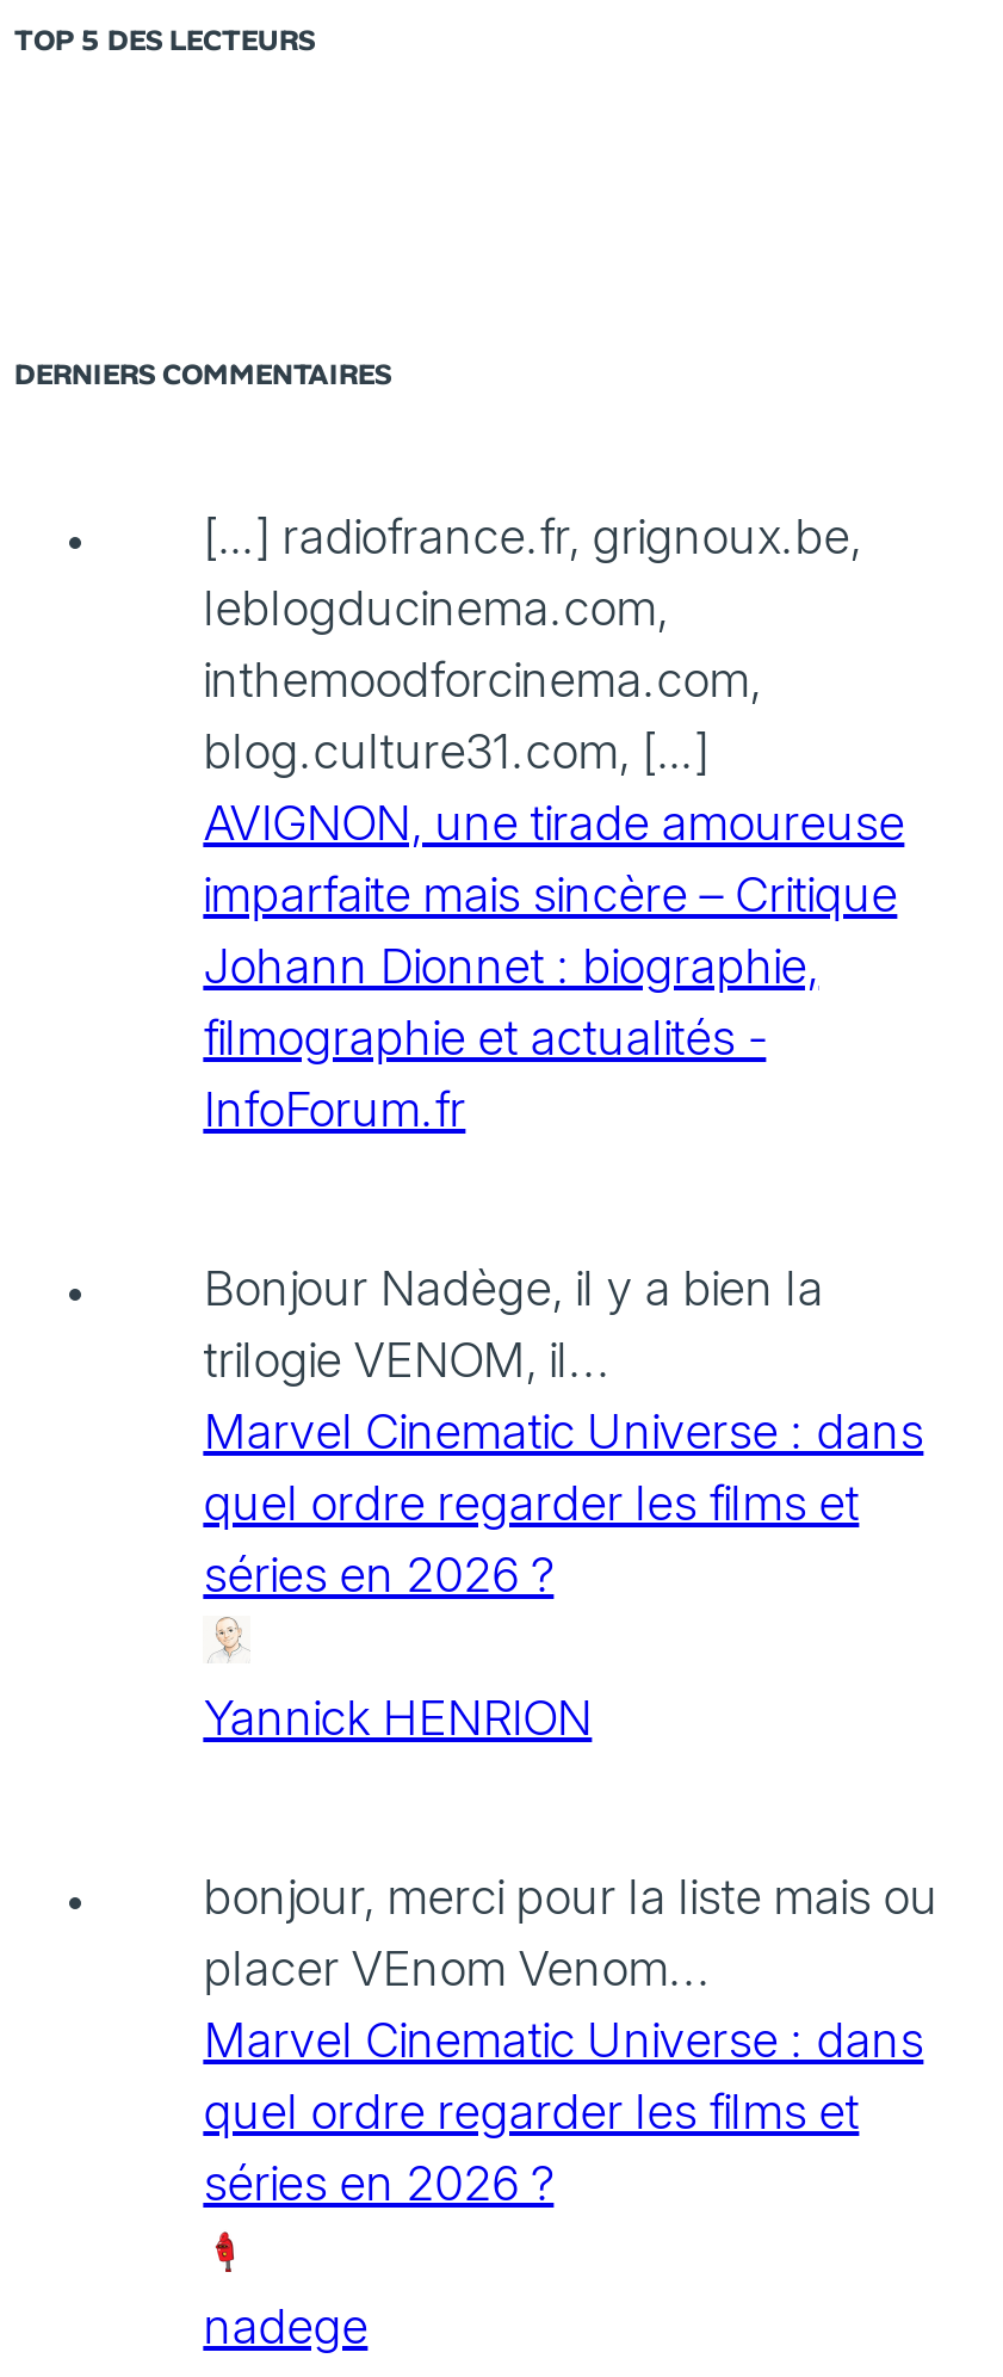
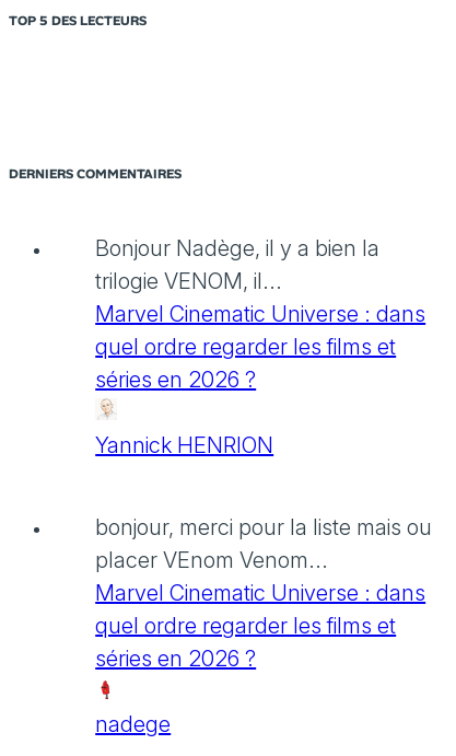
- […] radiofrance.fr, grignoux.be,
- leblogducinema.com,
- inthemoodforcinema.com,
- blog.culture31.com, […]
- AVIGNON, une tirade amoureuse
- imparfaite mais sincère – Critique
- Johann Dionnet : biographie,
- filmographie et actualités -
- InfoForum.fr
